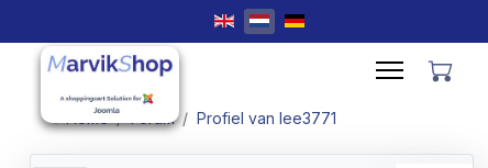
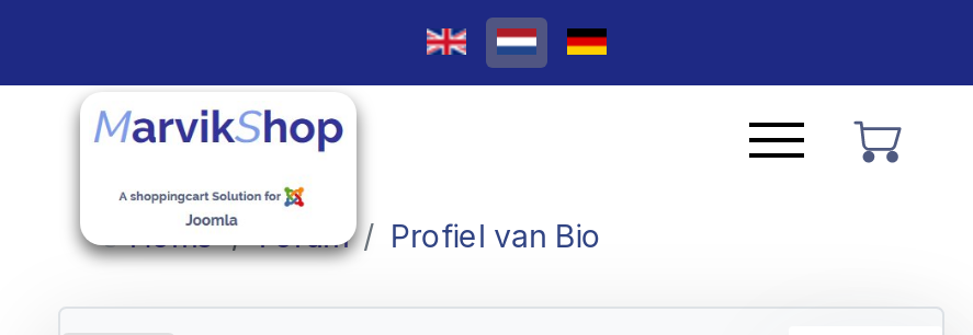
- Profiel van lee3771
+ Profiel van Bio
